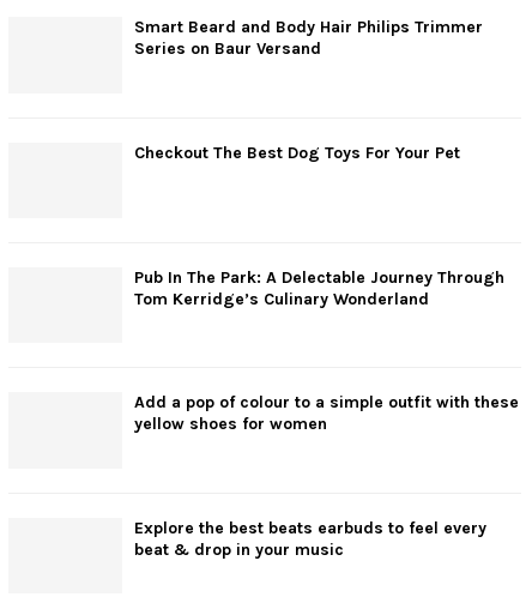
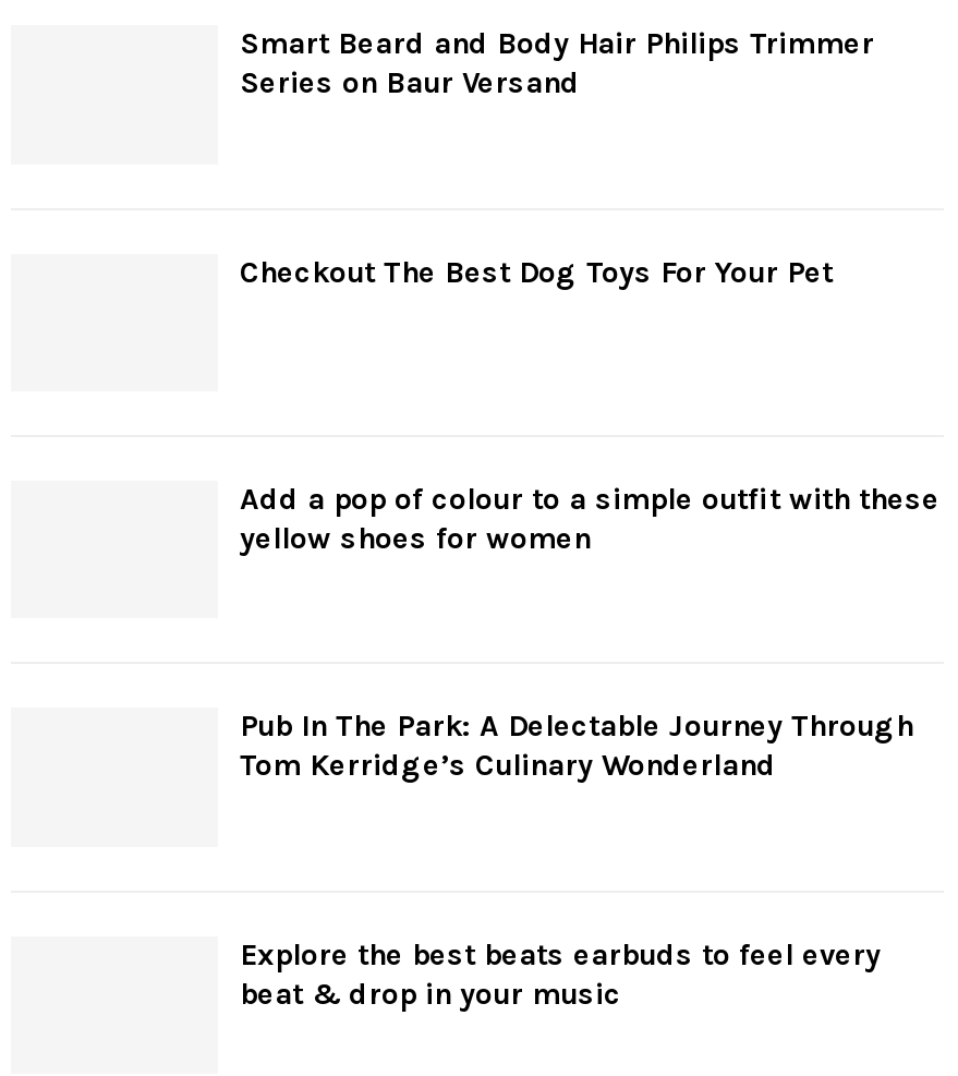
moved down: Pub In The Park: A Delectable Journey Through | Tom Kerridge’s Culinary Wonderland

moved up: Add a pop of colour to a simple outfit with these | yellow shoes for women
